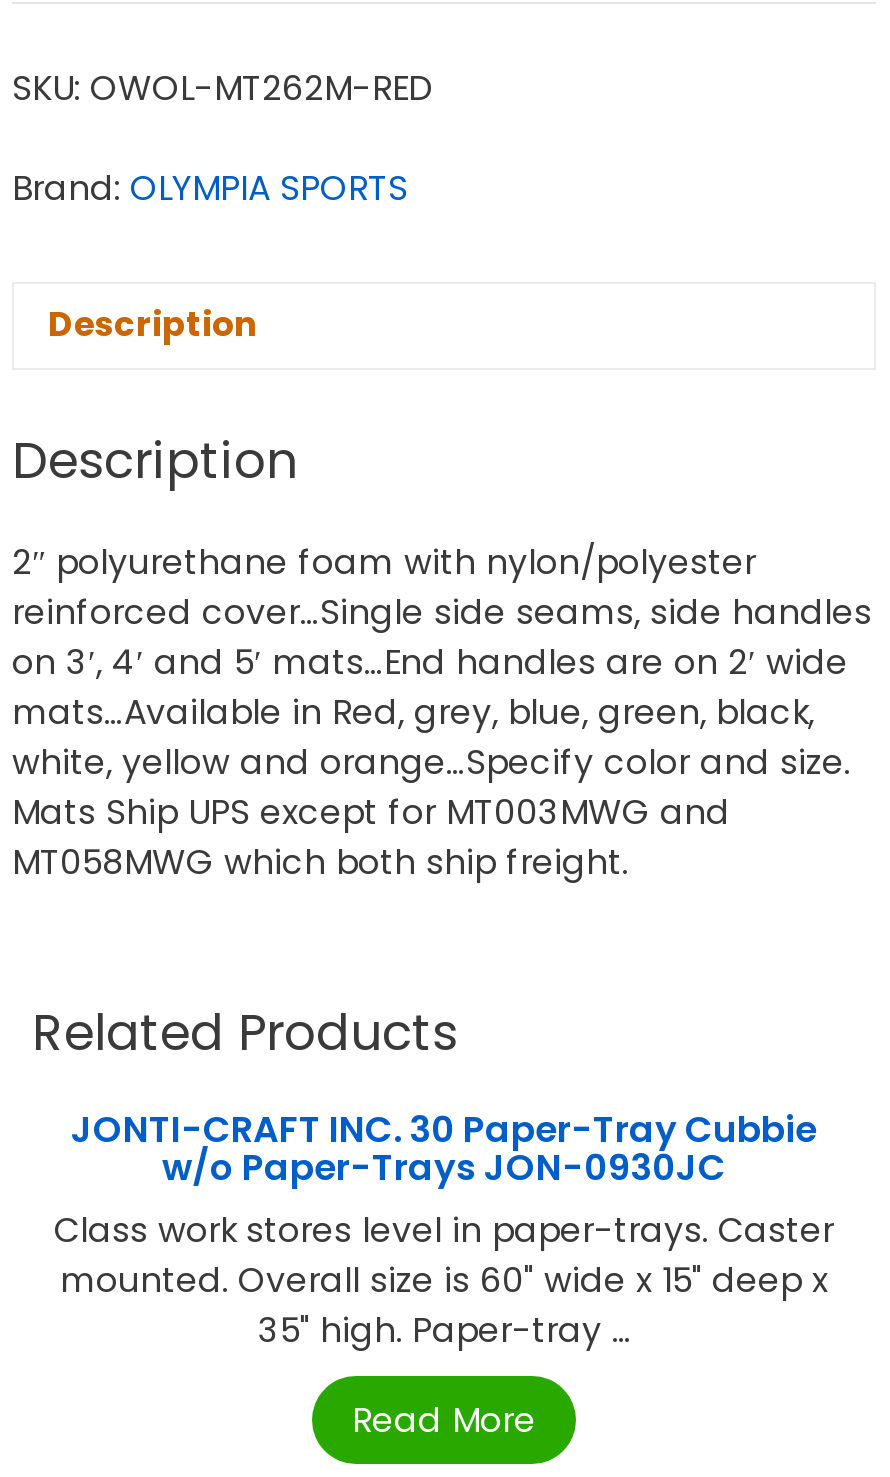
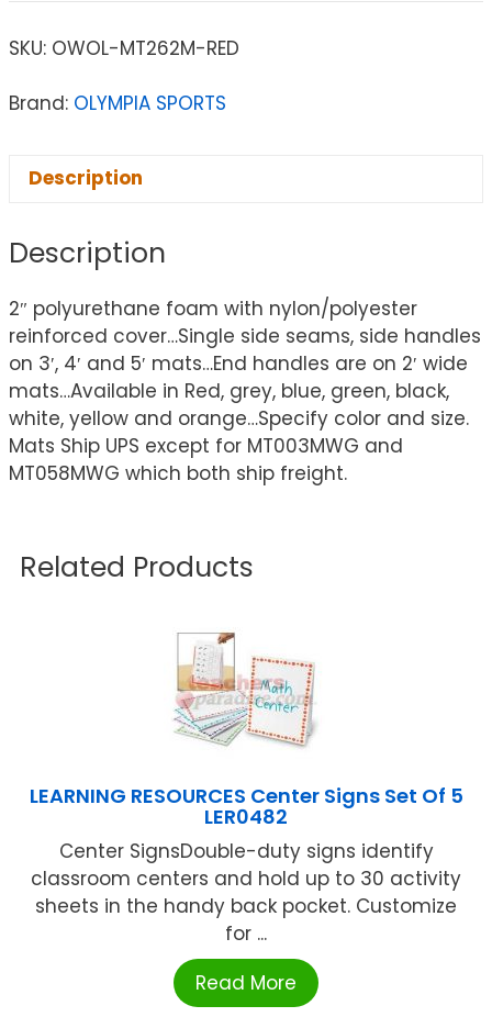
- JONTI-CRAFT INC. 30 Paper-Tray Cubbie
- w/o Paper-Trays JON-0930JC
- Class work stores level in paper-trays. Caster
- mounted. Overall size is 60" wide x 15" deep x
- 35" high. Paper-tray ...
+ LEARNING RESOURCES Center Signs Set Of 5
+ LER0482
+ Center SignsDouble-duty signs identify
+ classroom centers and hold up to 30 activity
+ sheets in the handy back pocket. Customize
+ for ...
